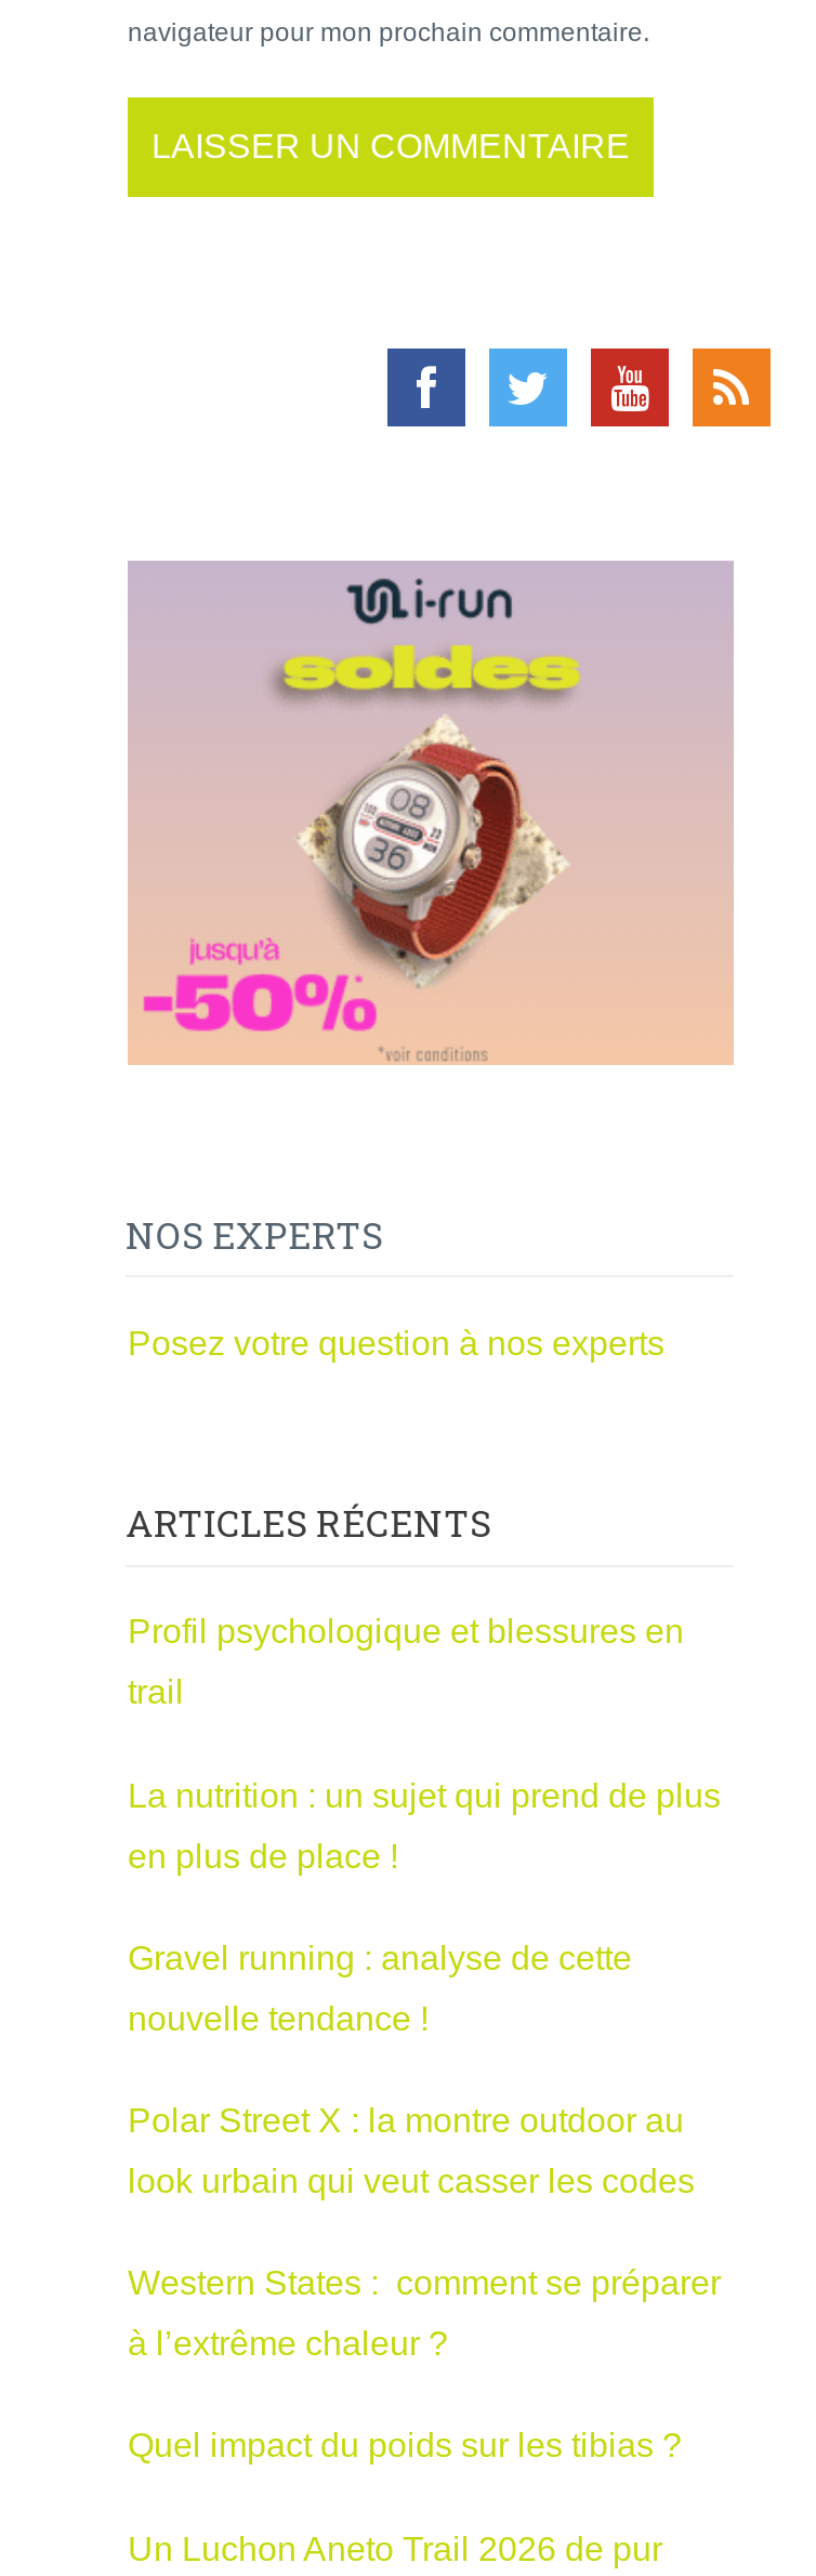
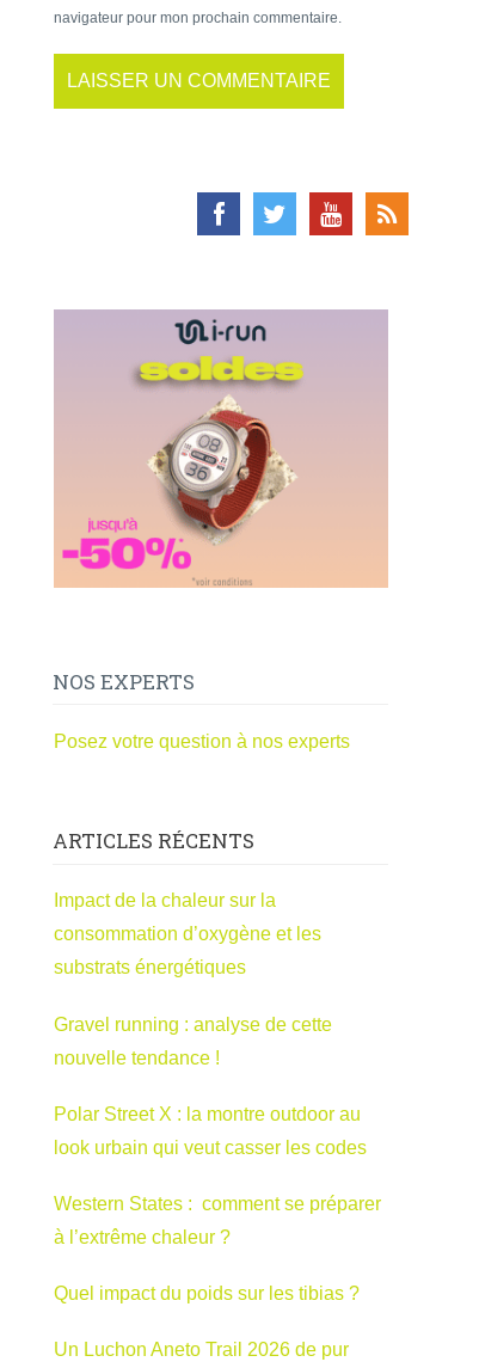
- Profil psychologique et blessures en
- trail
- La nutrition : un sujet qui prend de plus
- en plus de place !
+ Impact de la chaleur sur la
+ consommation d’oxygène et les
+ substrats énergétiques
